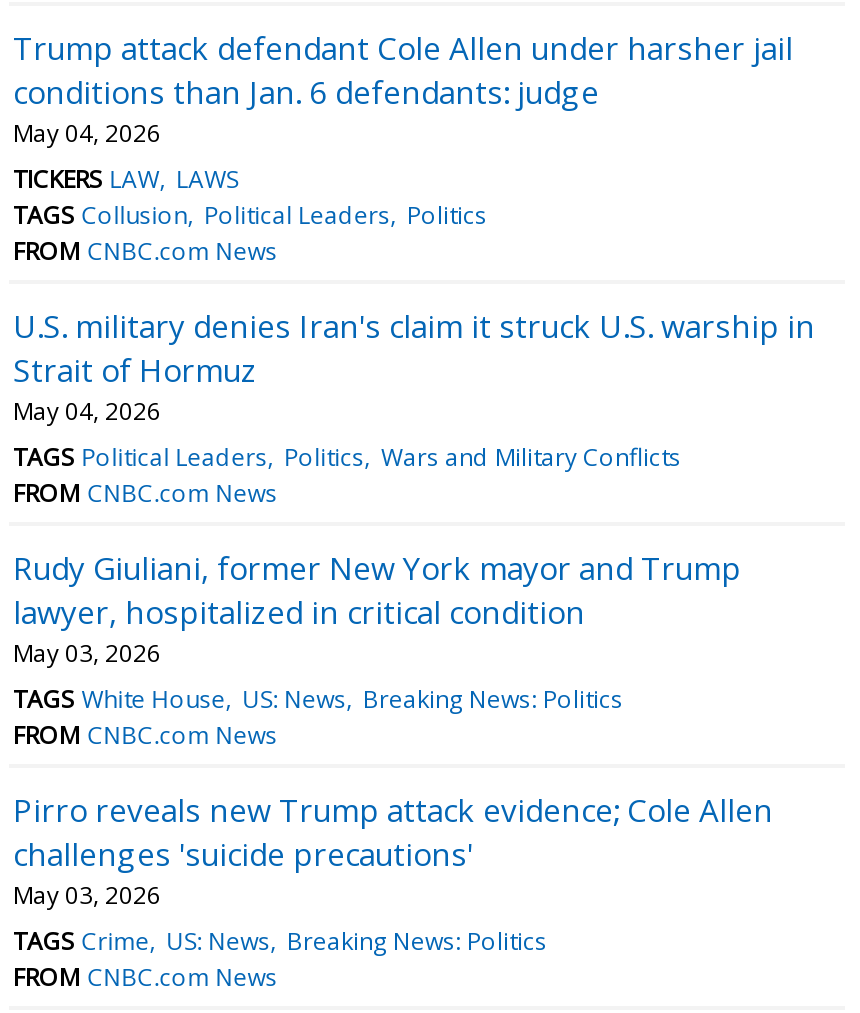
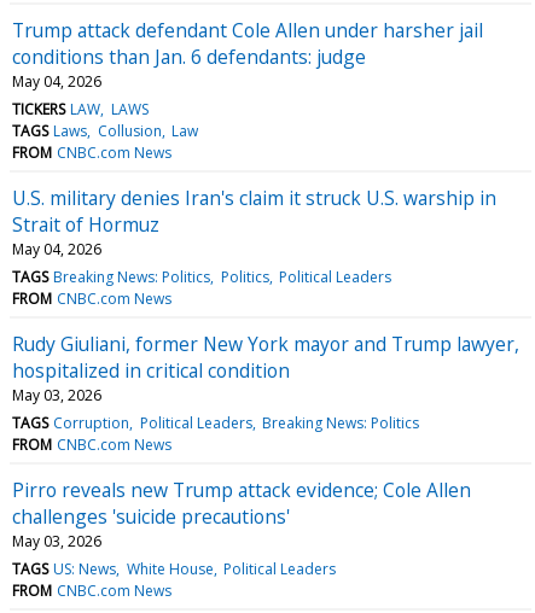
- TAGS Collusion Political Leaders Politics
+ TAGS Laws Collusion Law

- TAGS Political Leaders Politics Wars and Military Conflicts
+ TAGS Breaking News: Politics Politics Political Leaders

- TAGS White House US: News Breaking News: Politics
+ TAGS Corruption Political Leaders Breaking News: Politics

- TAGS Crime US: News Breaking News: Politics
+ TAGS US: News White House Political Leaders
